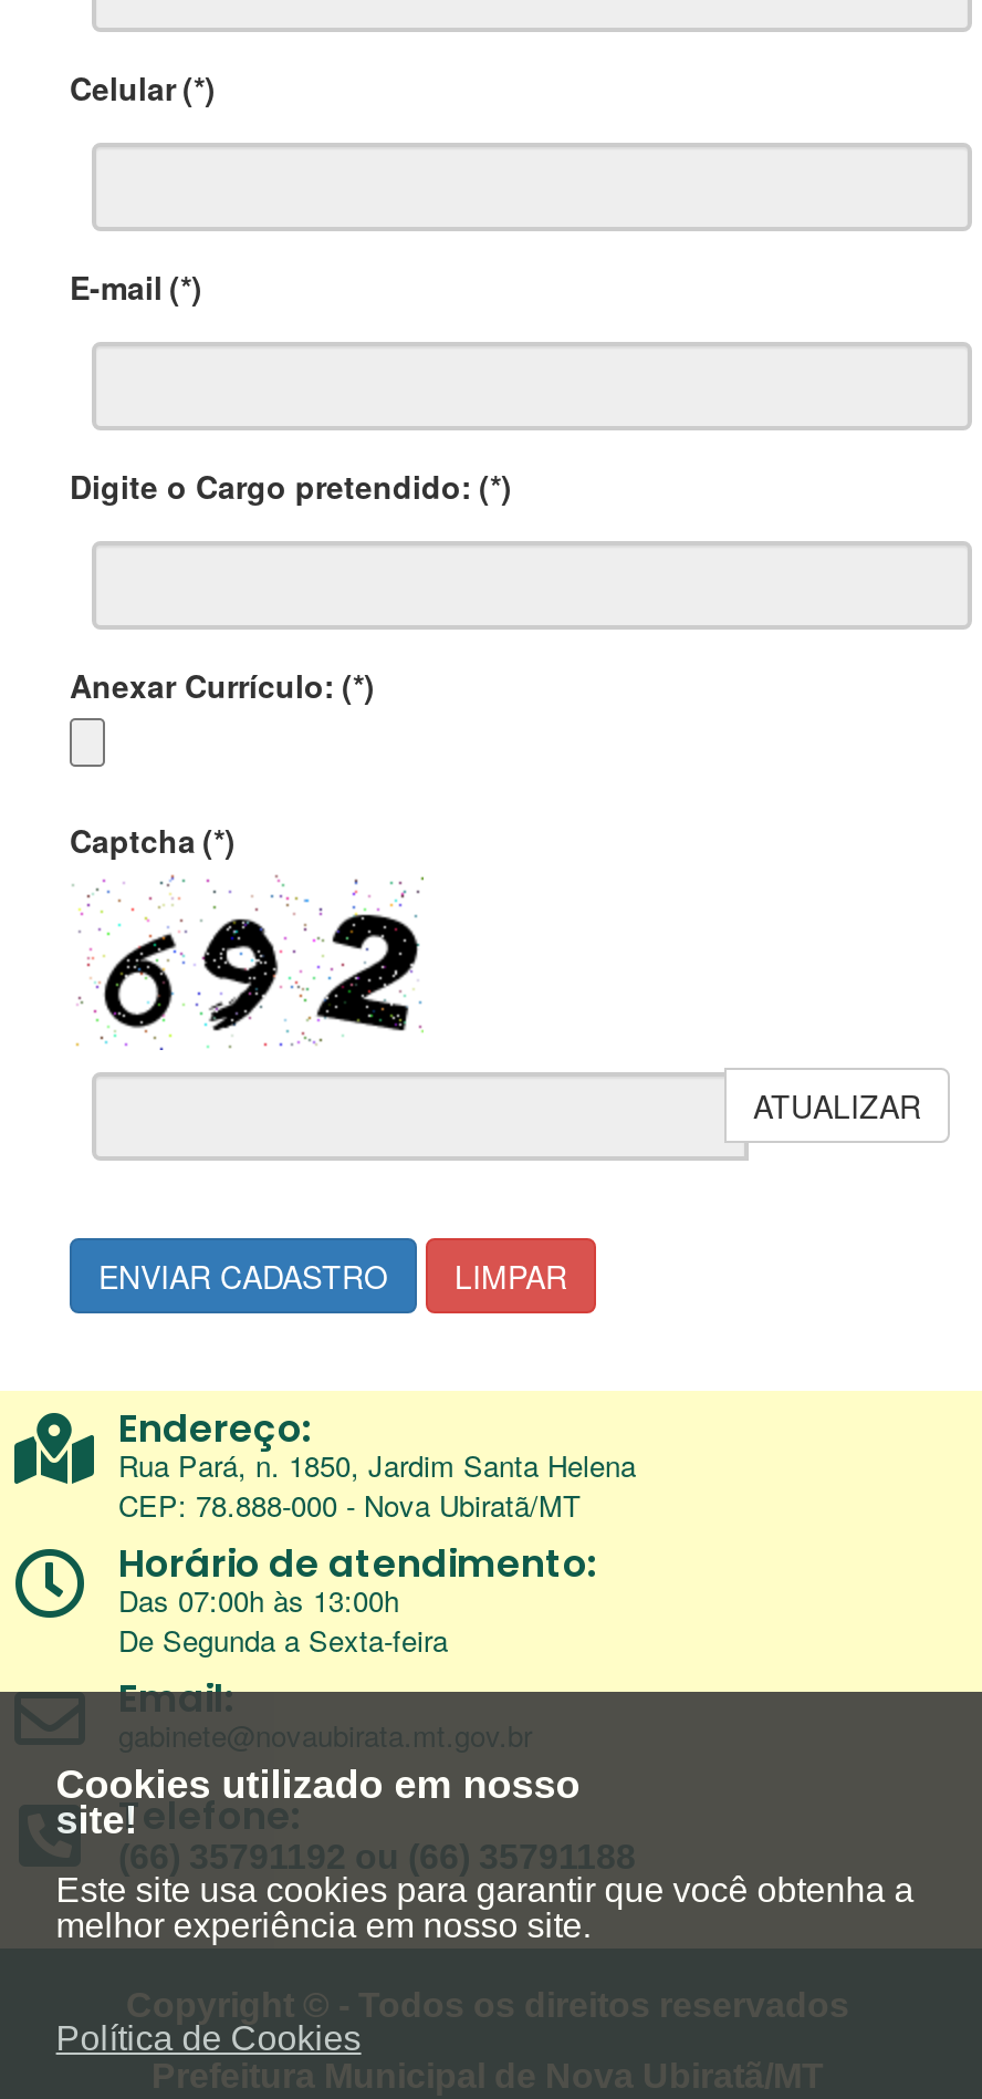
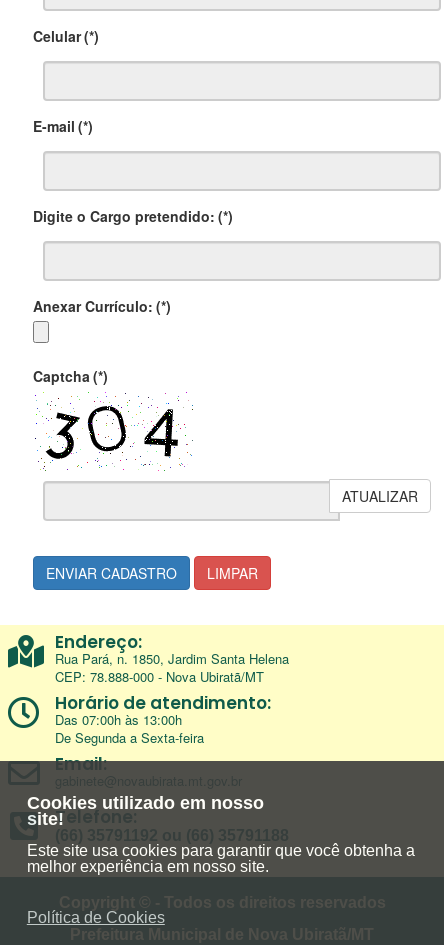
- [image]
+ [image]
